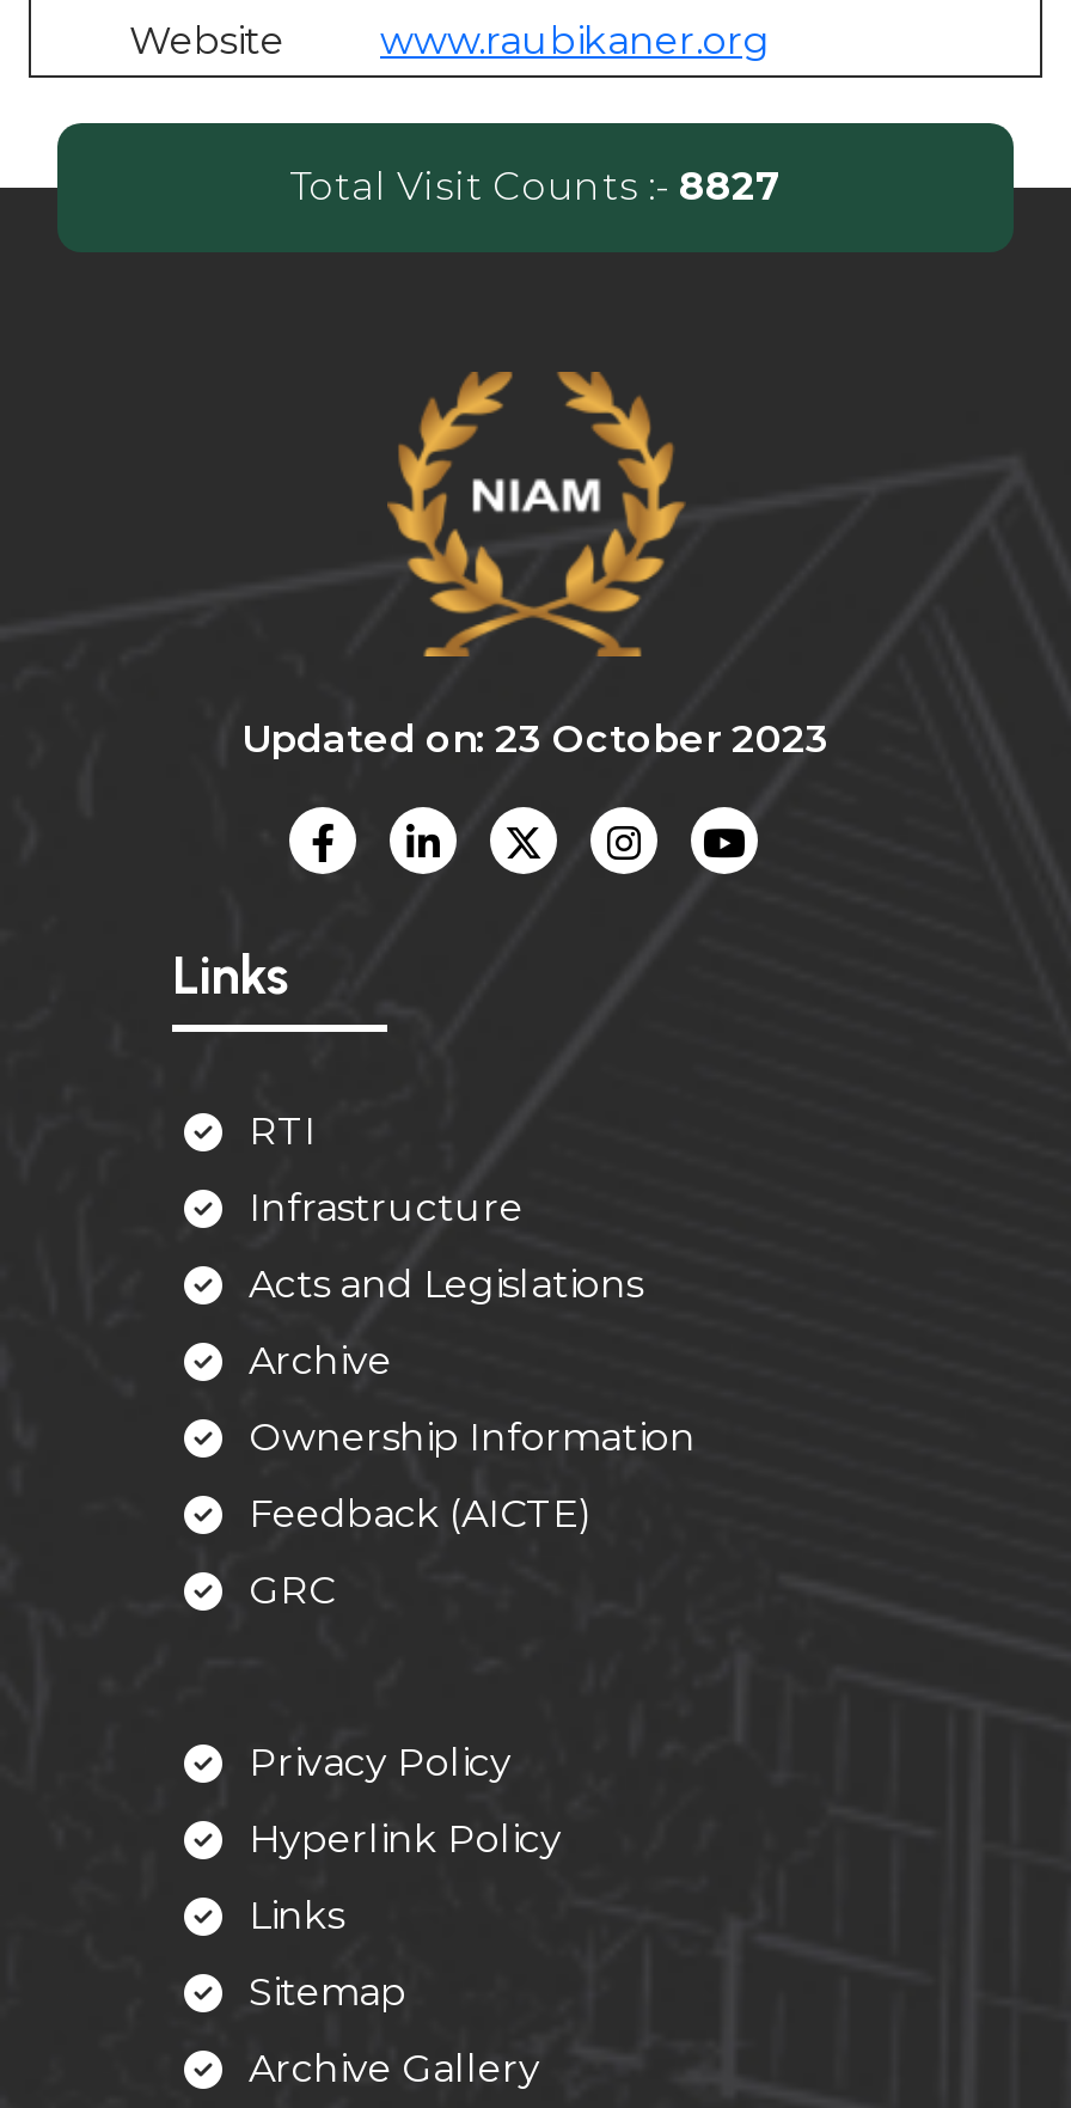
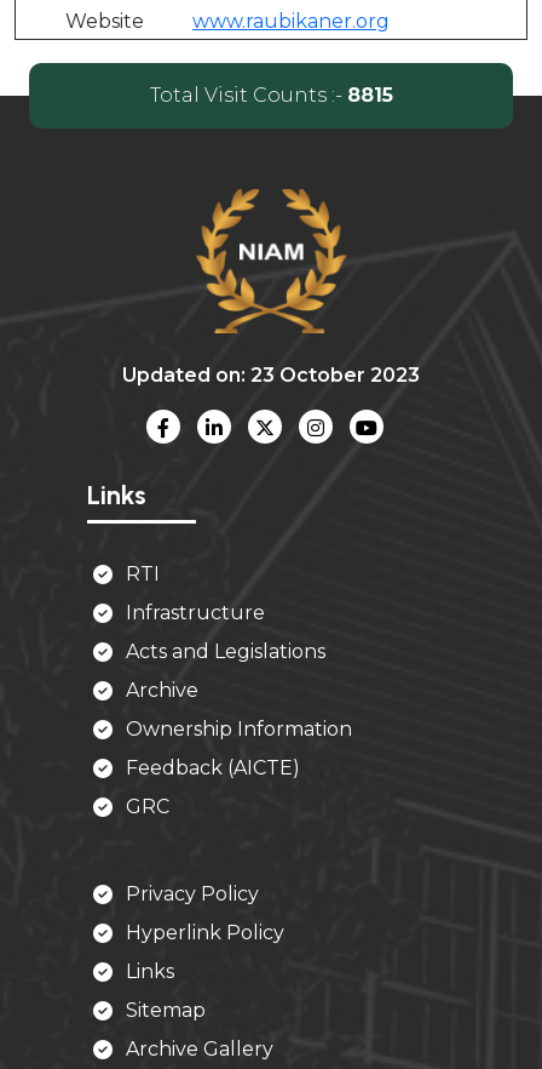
- Total Visit Counts :- 8827
+ Total Visit Counts :- 8815
